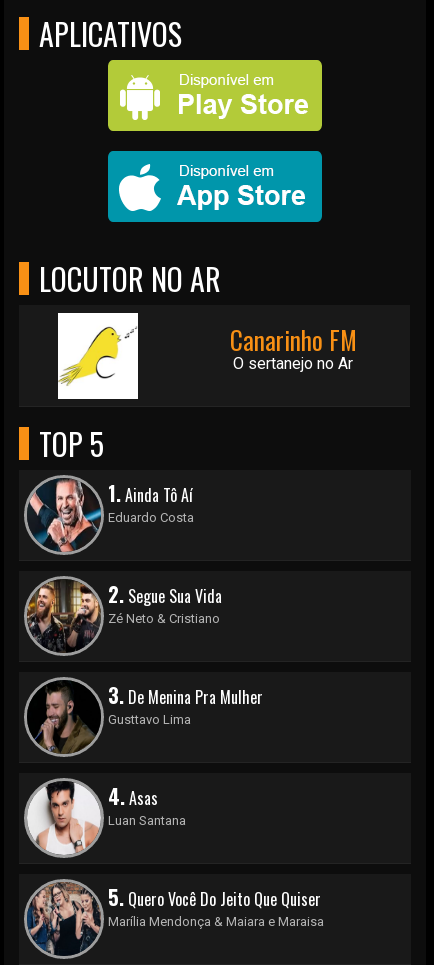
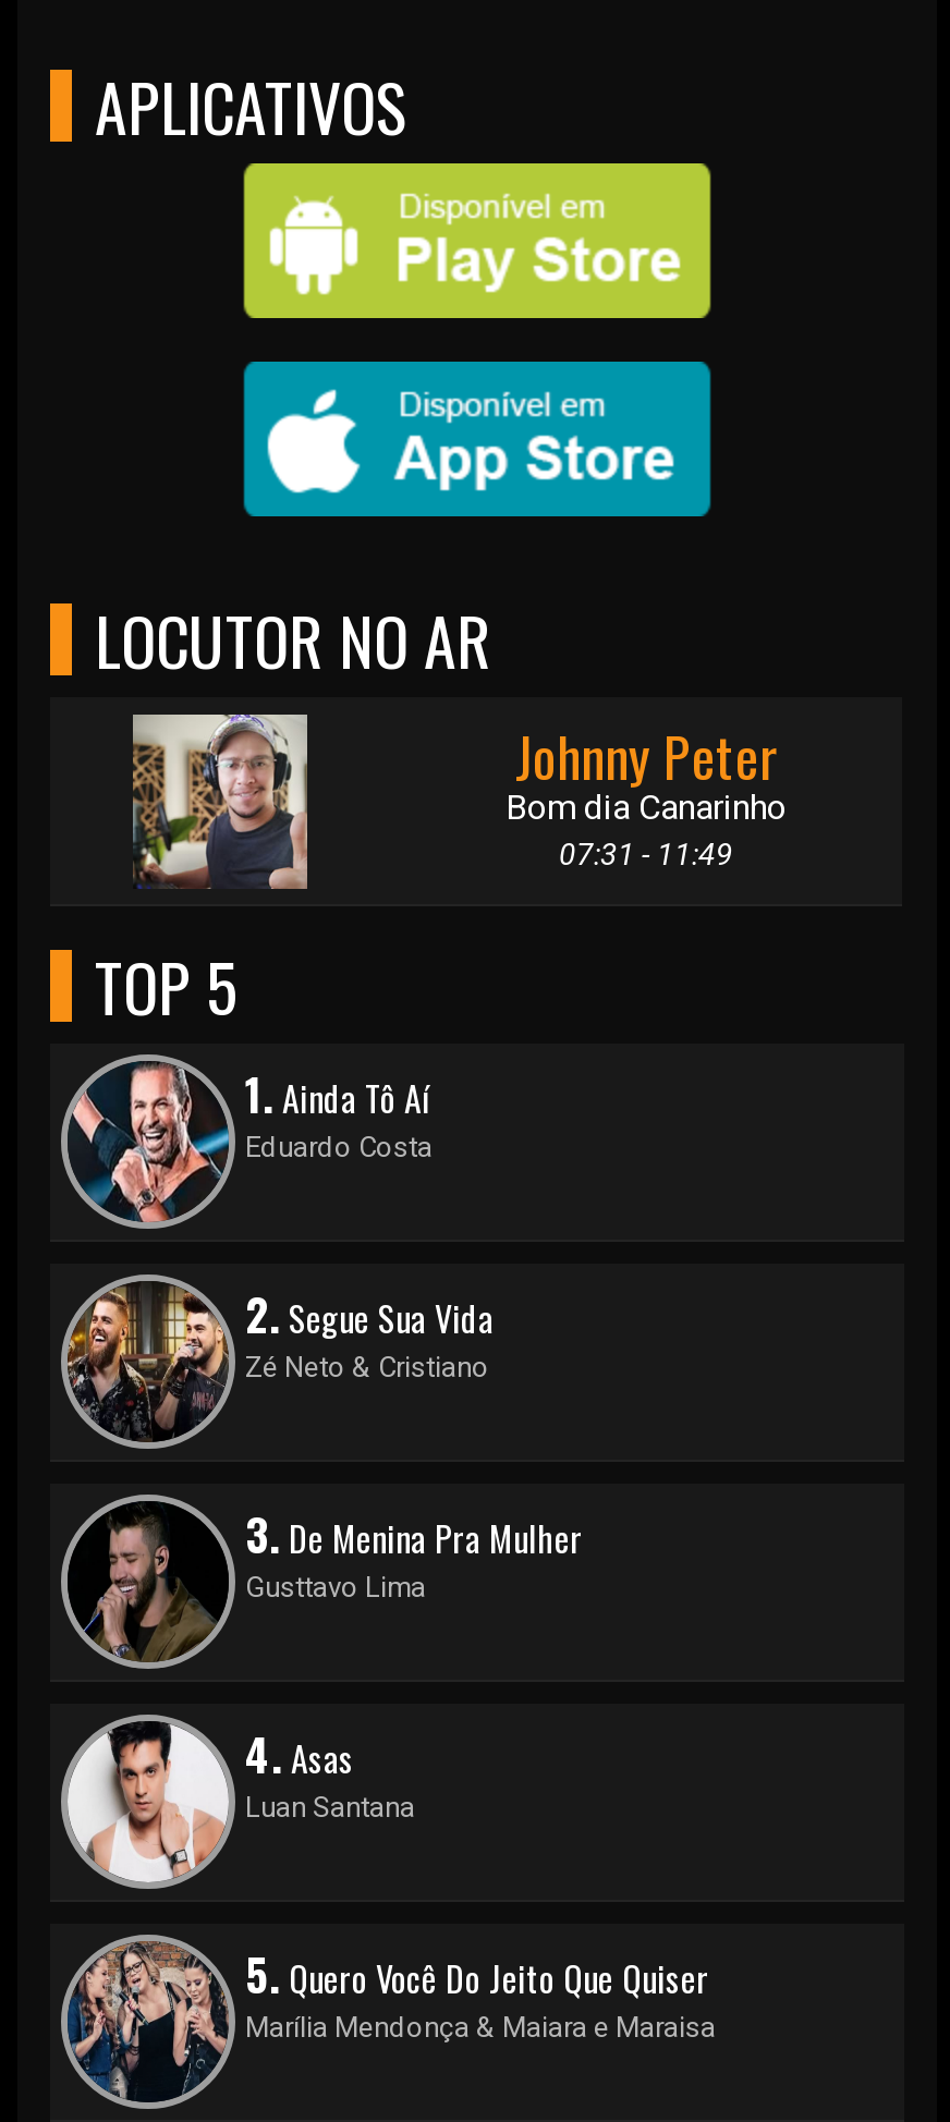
- [image]
+ [image]

- Canarinho FM
- O sertanejo no Ar
+ Johnny Peter
+ Bom dia Canarinho
+ 07:31 - 11:49
